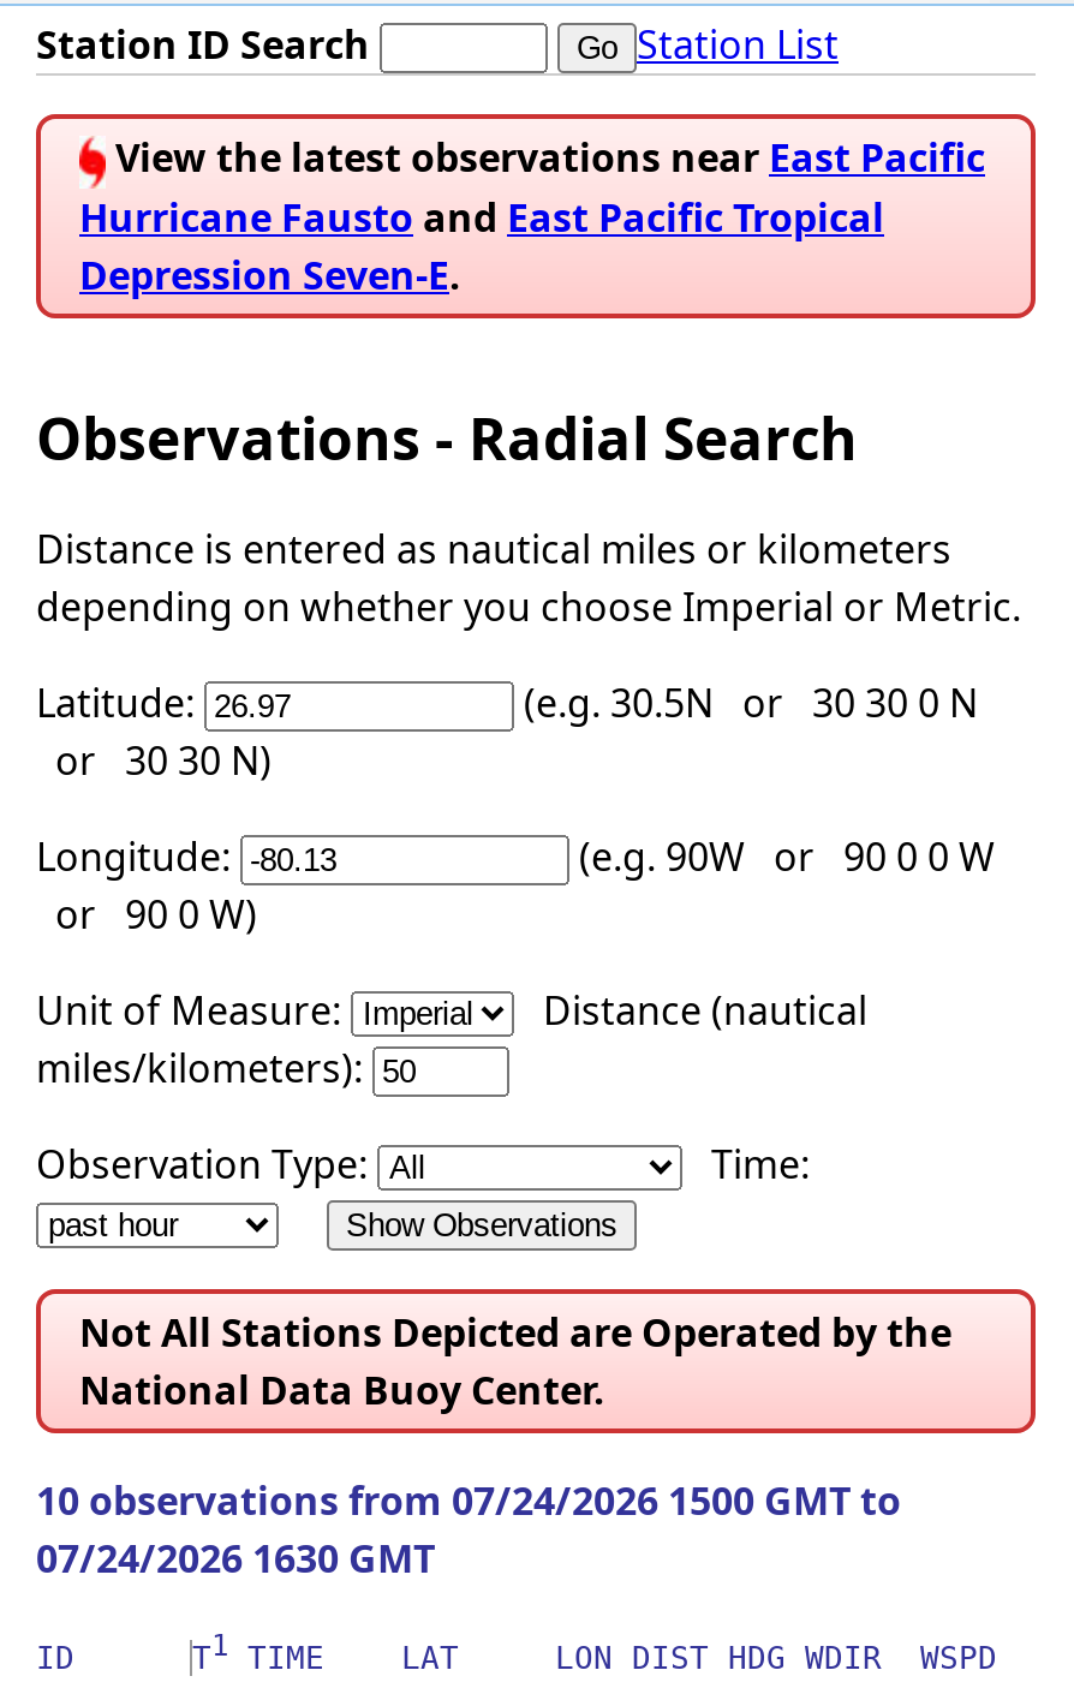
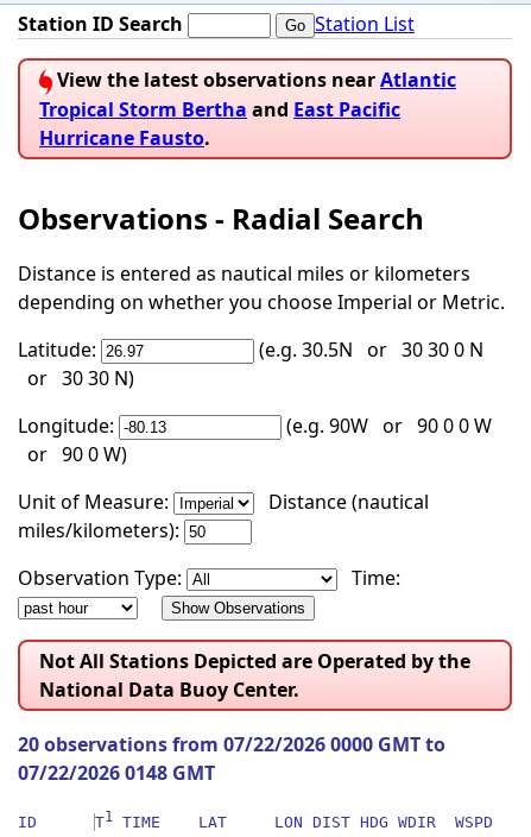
- View the latest observations near East Pacific
- Hurricane Fausto and East Pacific Tropical
- Depression Seven-E.
+ View the latest observations near Atlantic
+ Tropical Storm Bertha and East Pacific
+ Hurricane Fausto.

- 10 observations from 07/24/2026 1500 GMT to
+ 20 observations from 07/22/2026 0000 GMT to

- 07/24/2026 1630 GMT
+ 07/22/2026 0148 GMT
